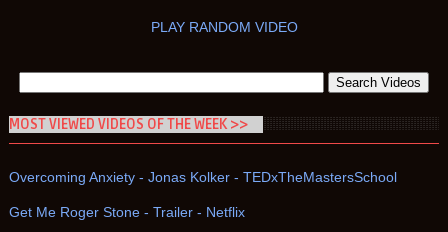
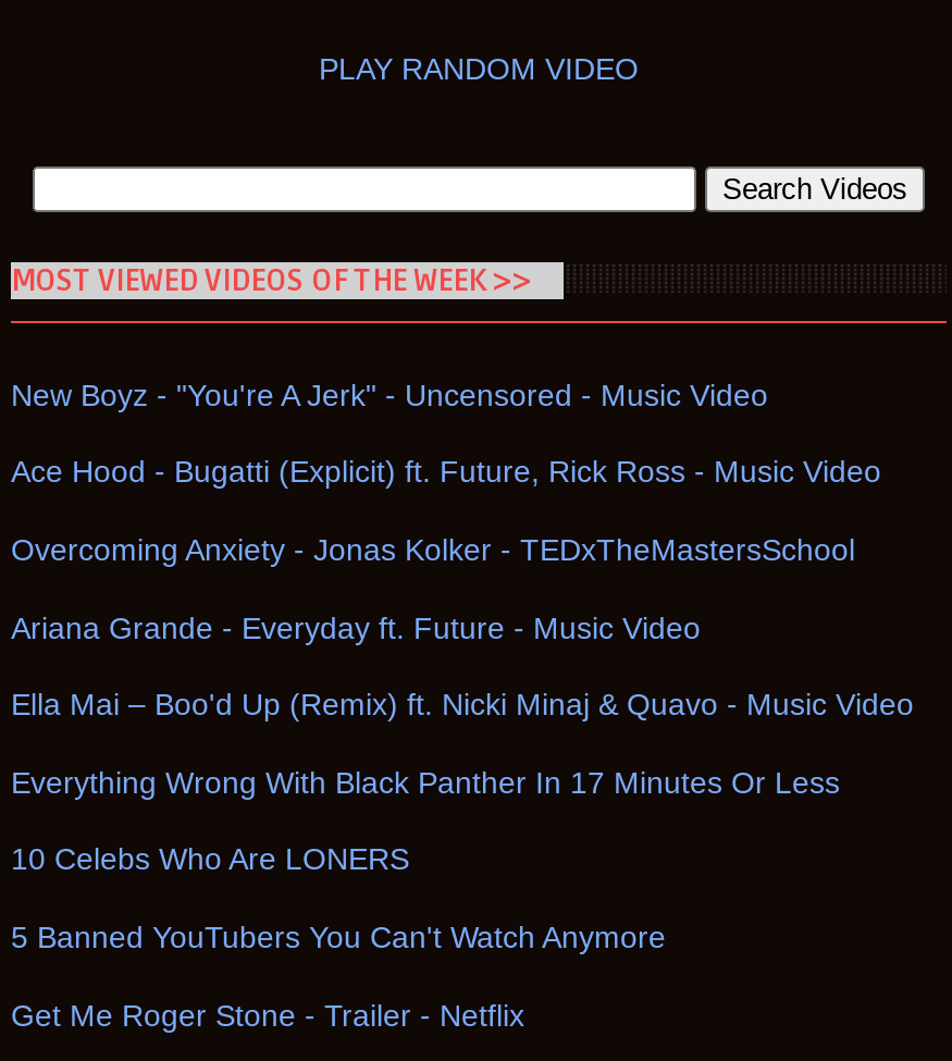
+ New Boyz - "You're A Jerk" - Uncensored - Music Video
+ Ace Hood - Bugatti (Explicit) ft. Future, Rick Ross - Music Video

+ Ariana Grande - Everyday ft. Future - Music Video
+ Ella Mai – Boo'd Up (Remix) ft. Nicki Minaj & Quavo - Music Video
+ Everything Wrong With Black Panther In 17 Minutes Or Less
+ 10 Celebs Who Are LONERS
+ 5 Banned YouTubers You Can't Watch Anymore
